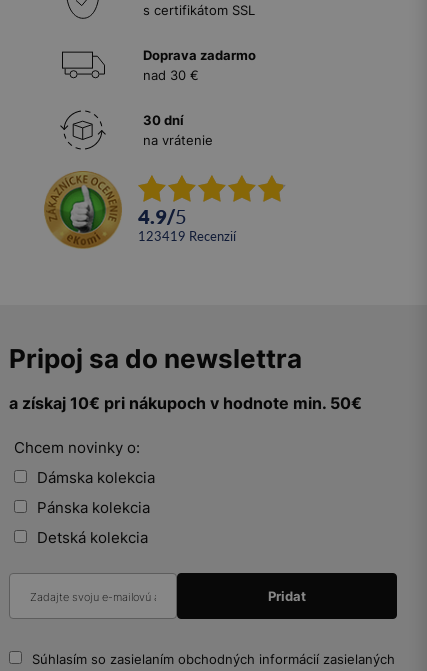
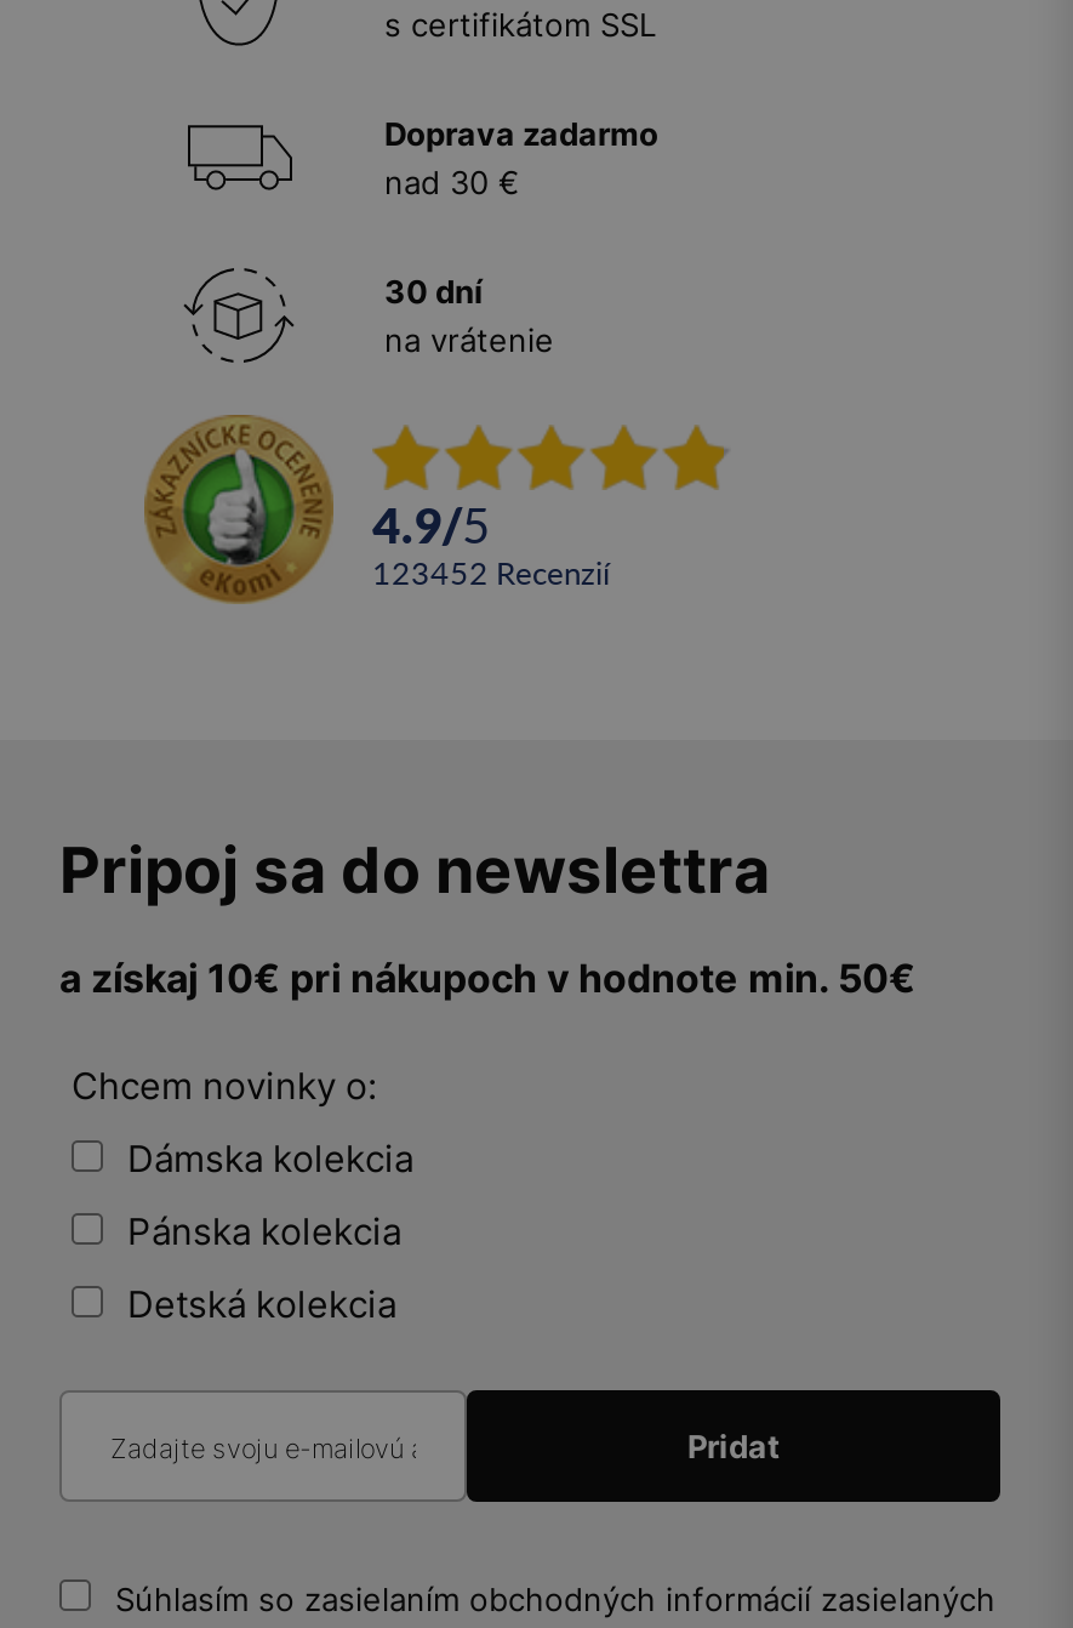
- 123419 recenzií
+ 123452 recenzií
